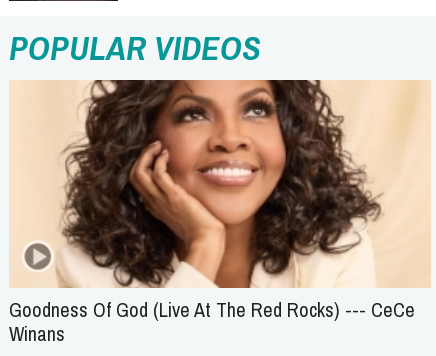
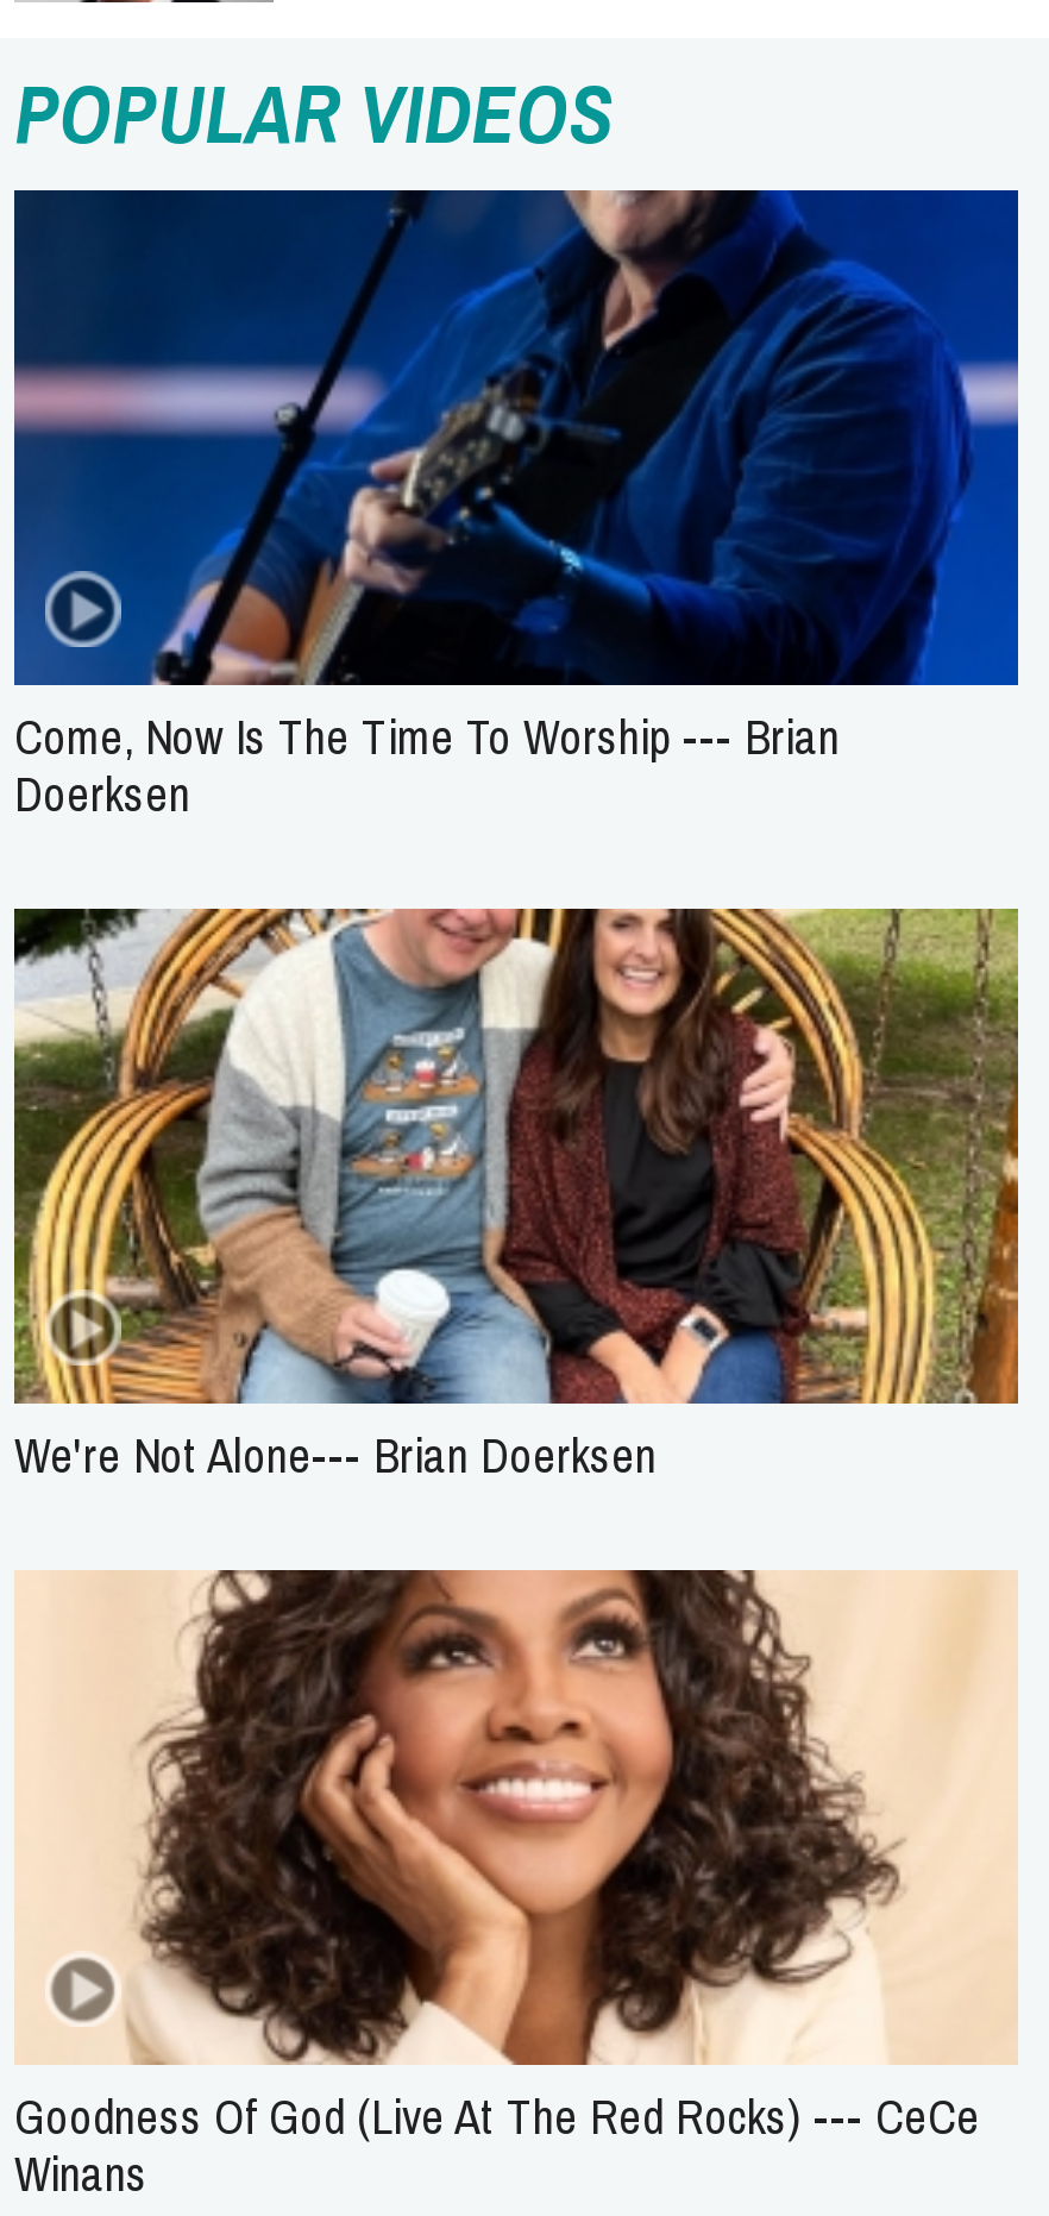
+ [image]
+ Come, Now Is The Time To Worship --- Brian
+ Doerksen

+ [image]
+ We're Not Alone--- Brian Doerksen
